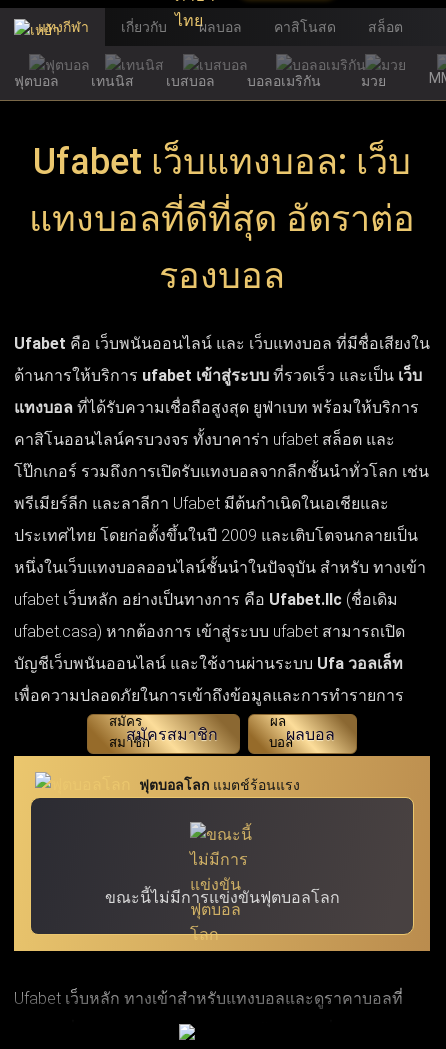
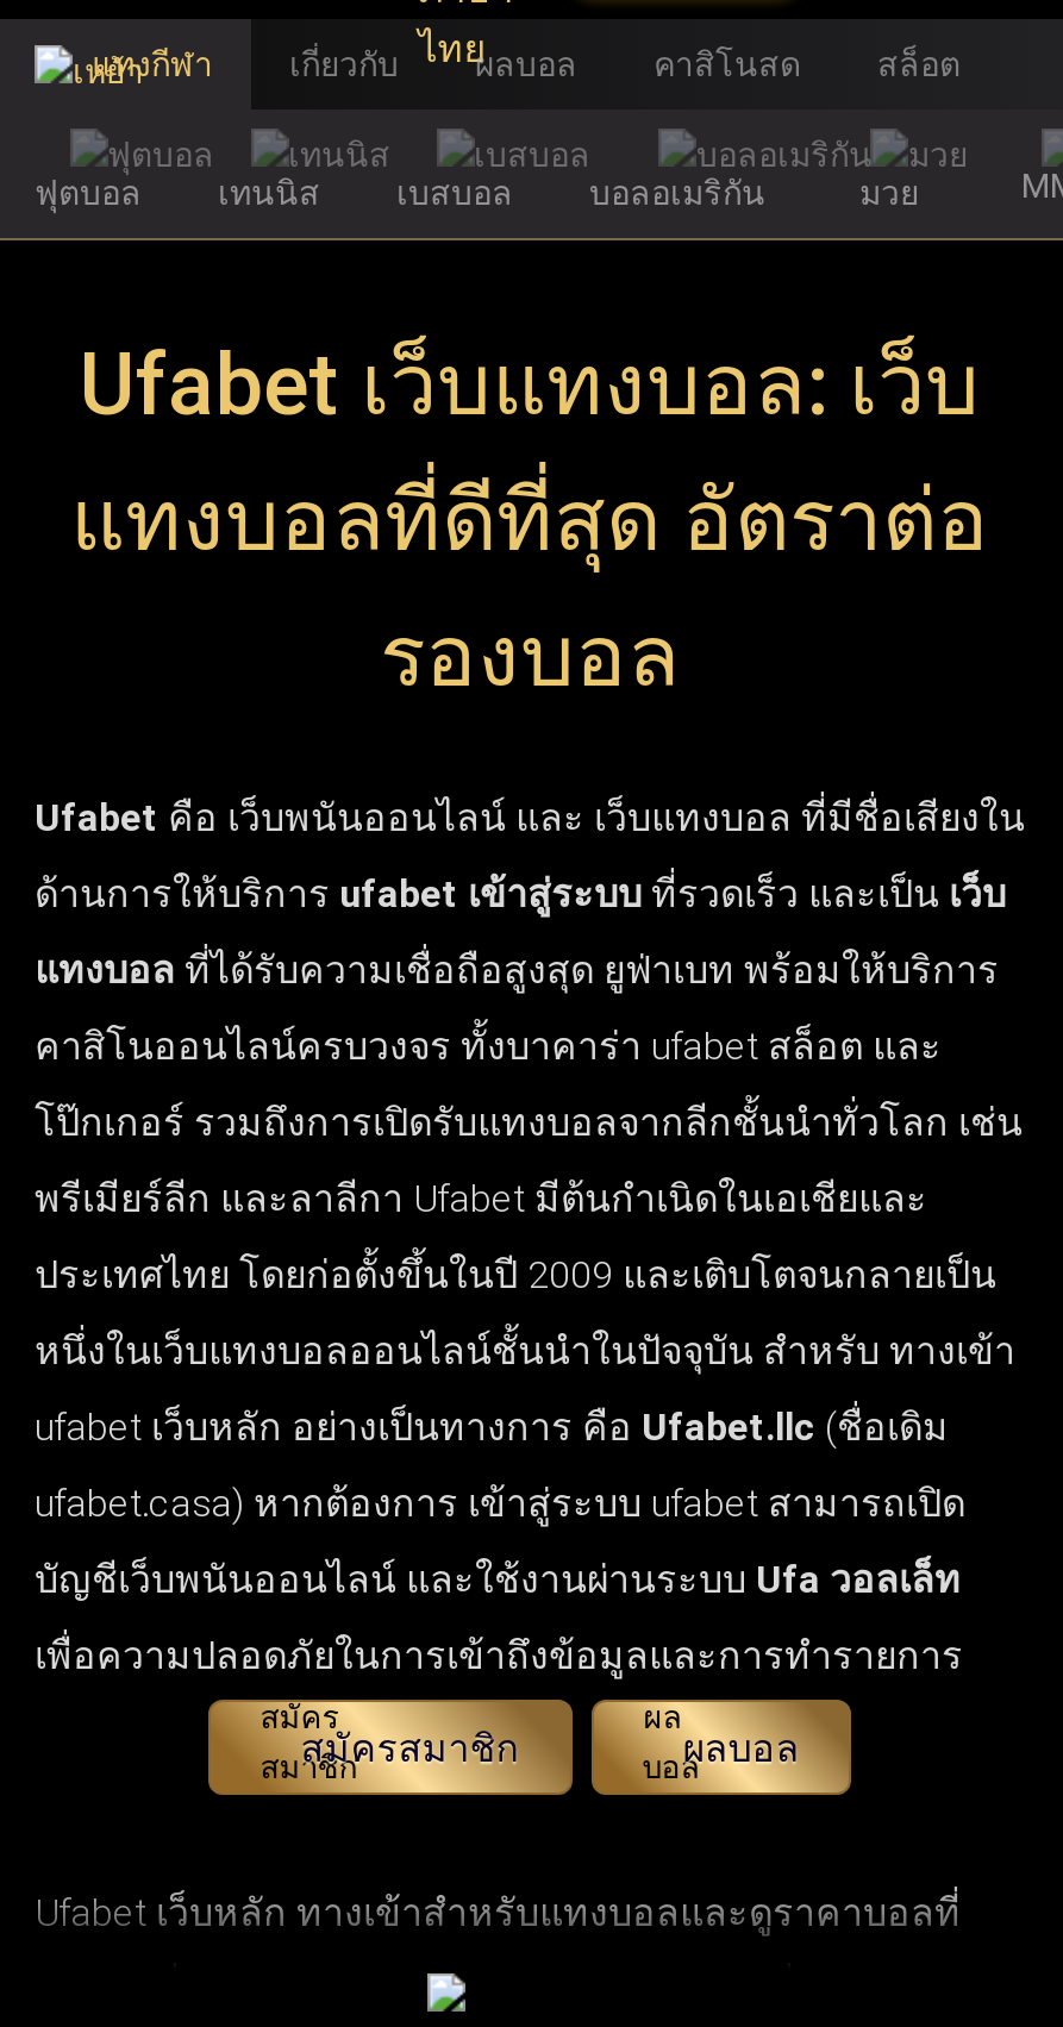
- [image]
- ฟุตบอลโลก แมตช์ร้อนแรง

- ขณะนี้ไม่มีการแข่งขันฟุตบอลโลก
